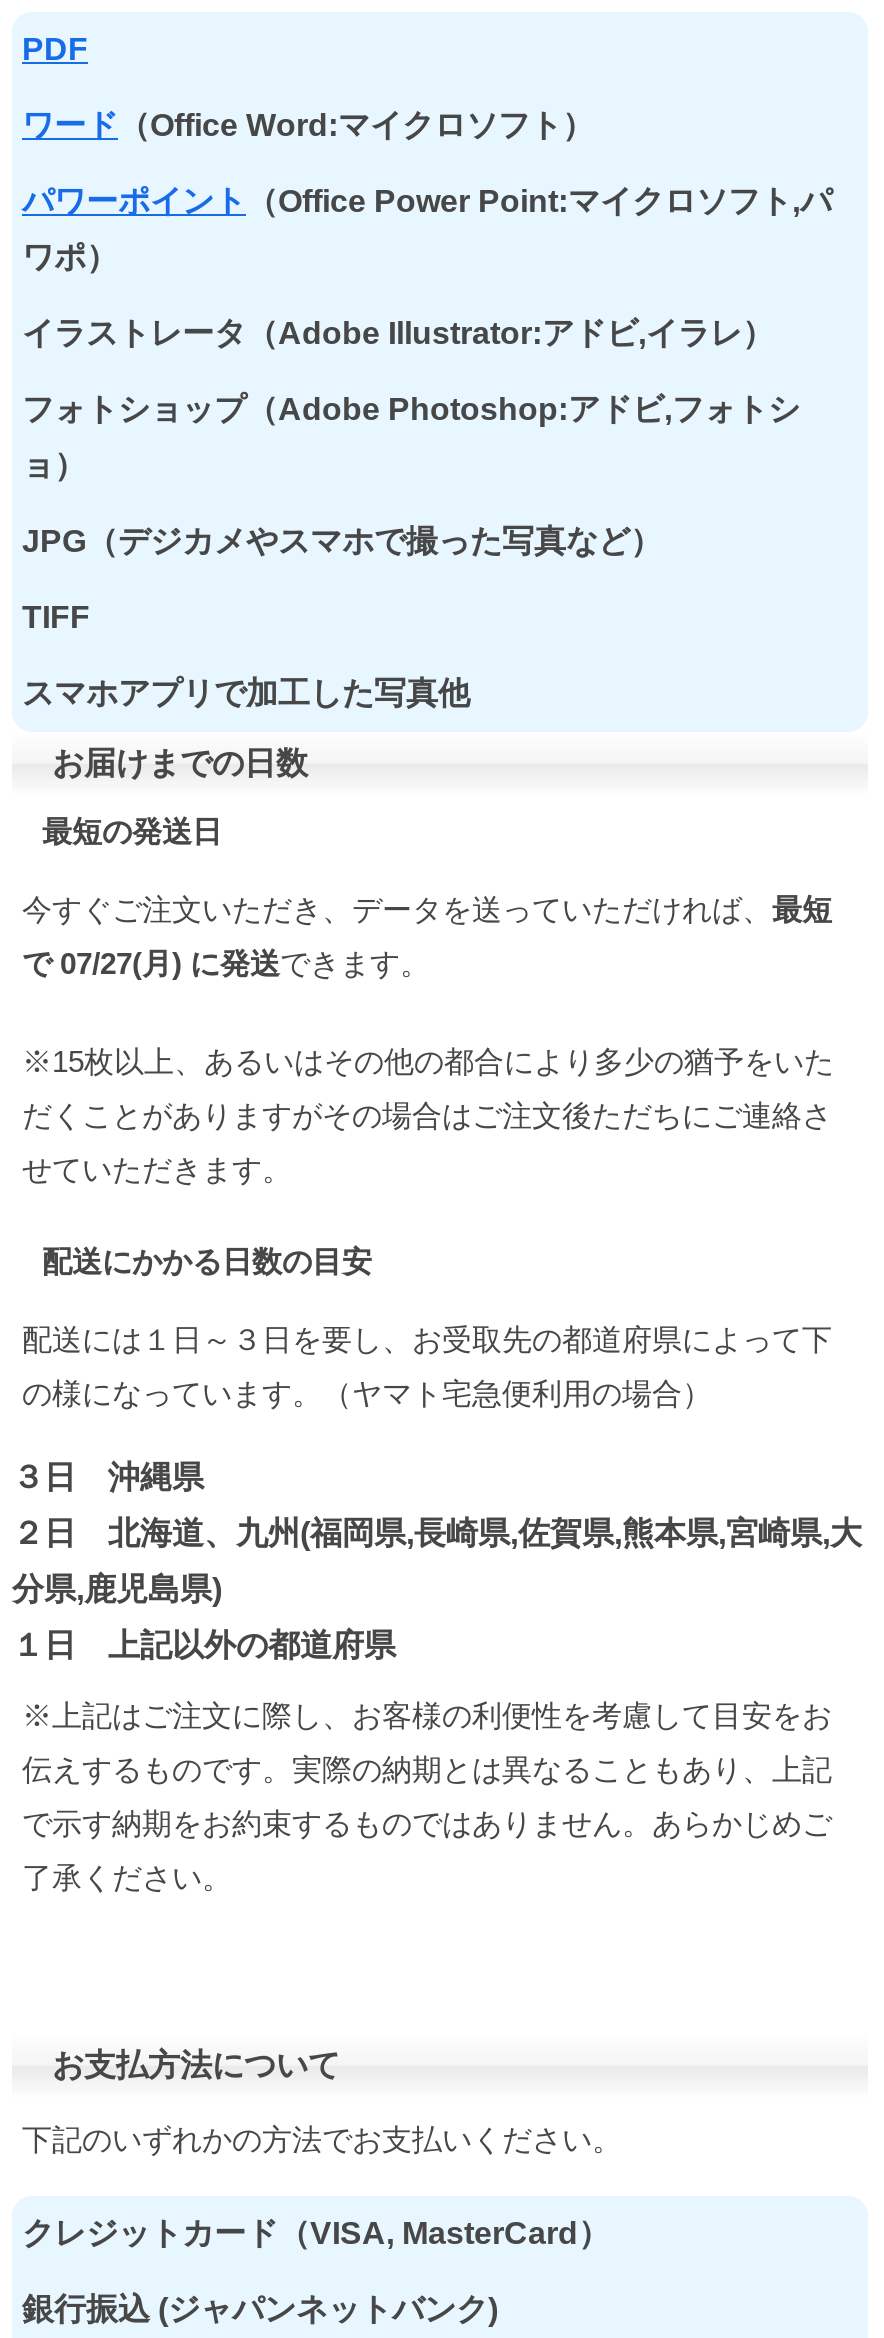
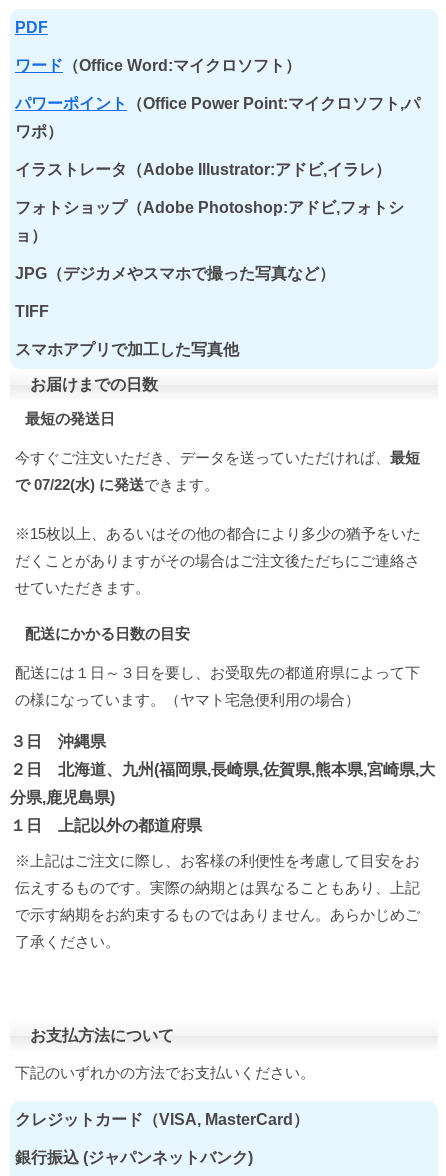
- で 07/27(月) に発送できます。
+ で 07/22(水) に発送できます。
